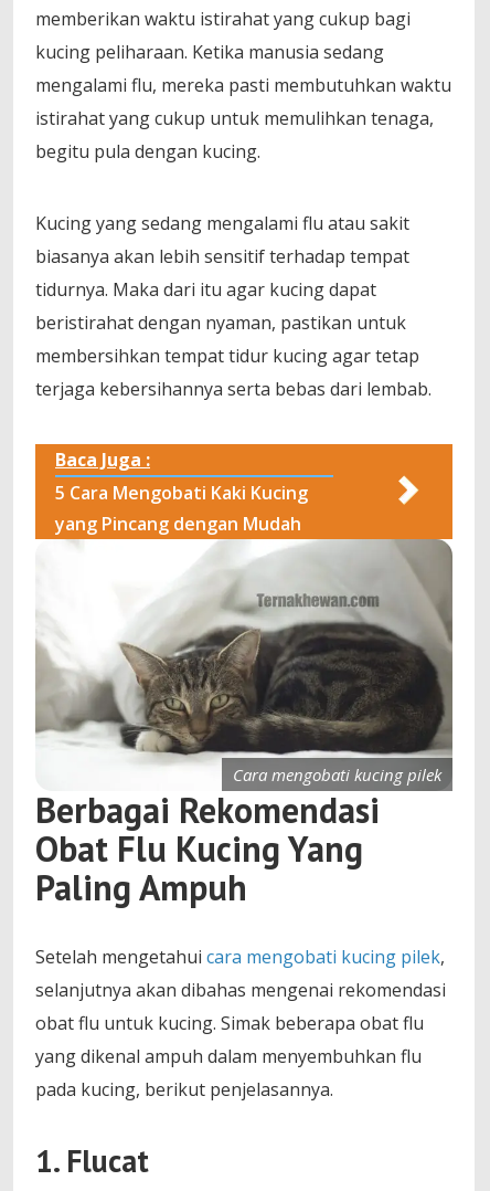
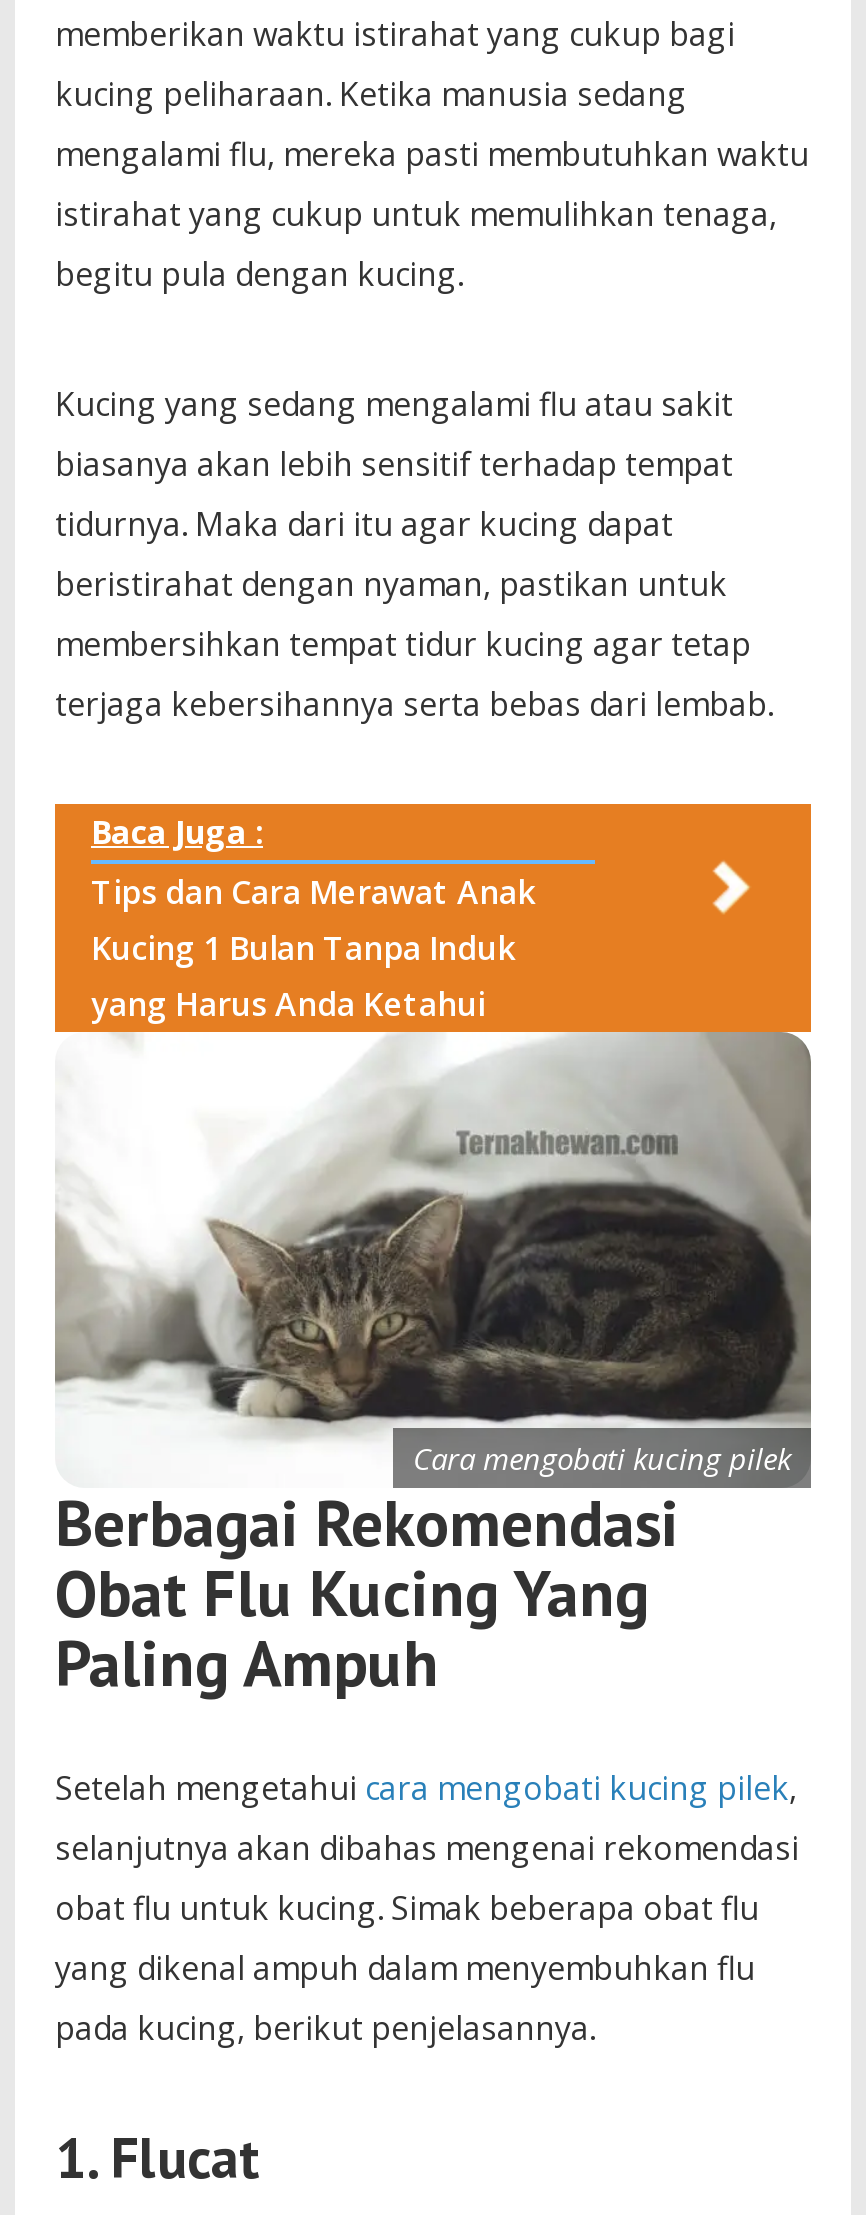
- 5 Cara Mengobati Kaki Kucing
- yang Pincang dengan Mudah
+ Tips dan Cara Merawat Anak
+ Kucing 1 Bulan Tanpa Induk
+ yang Harus Anda Ketahui
